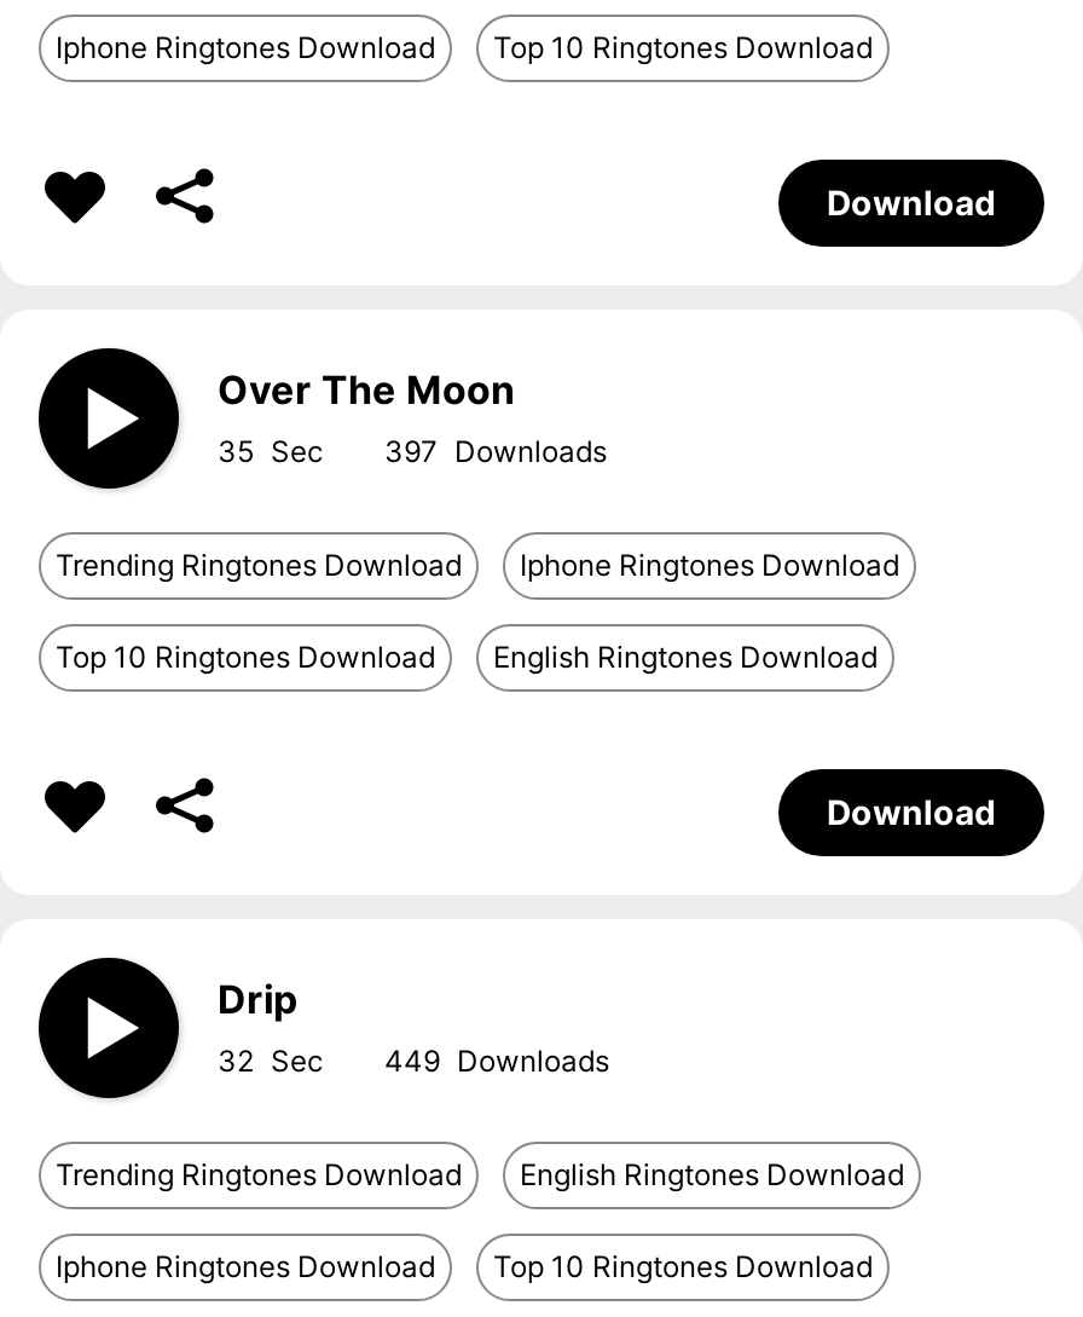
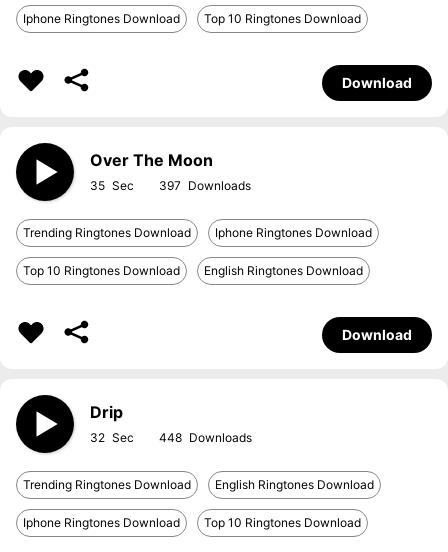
- 449
+ 448
